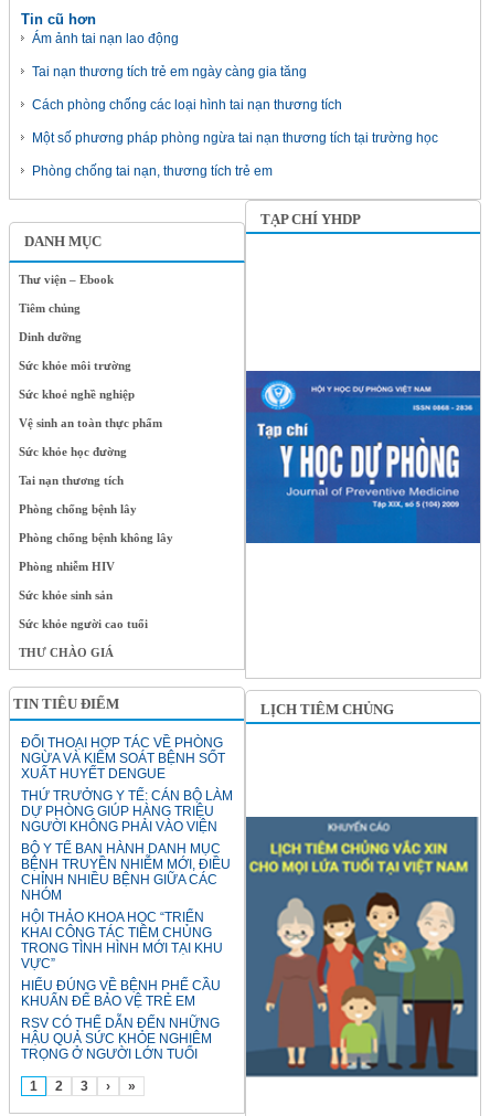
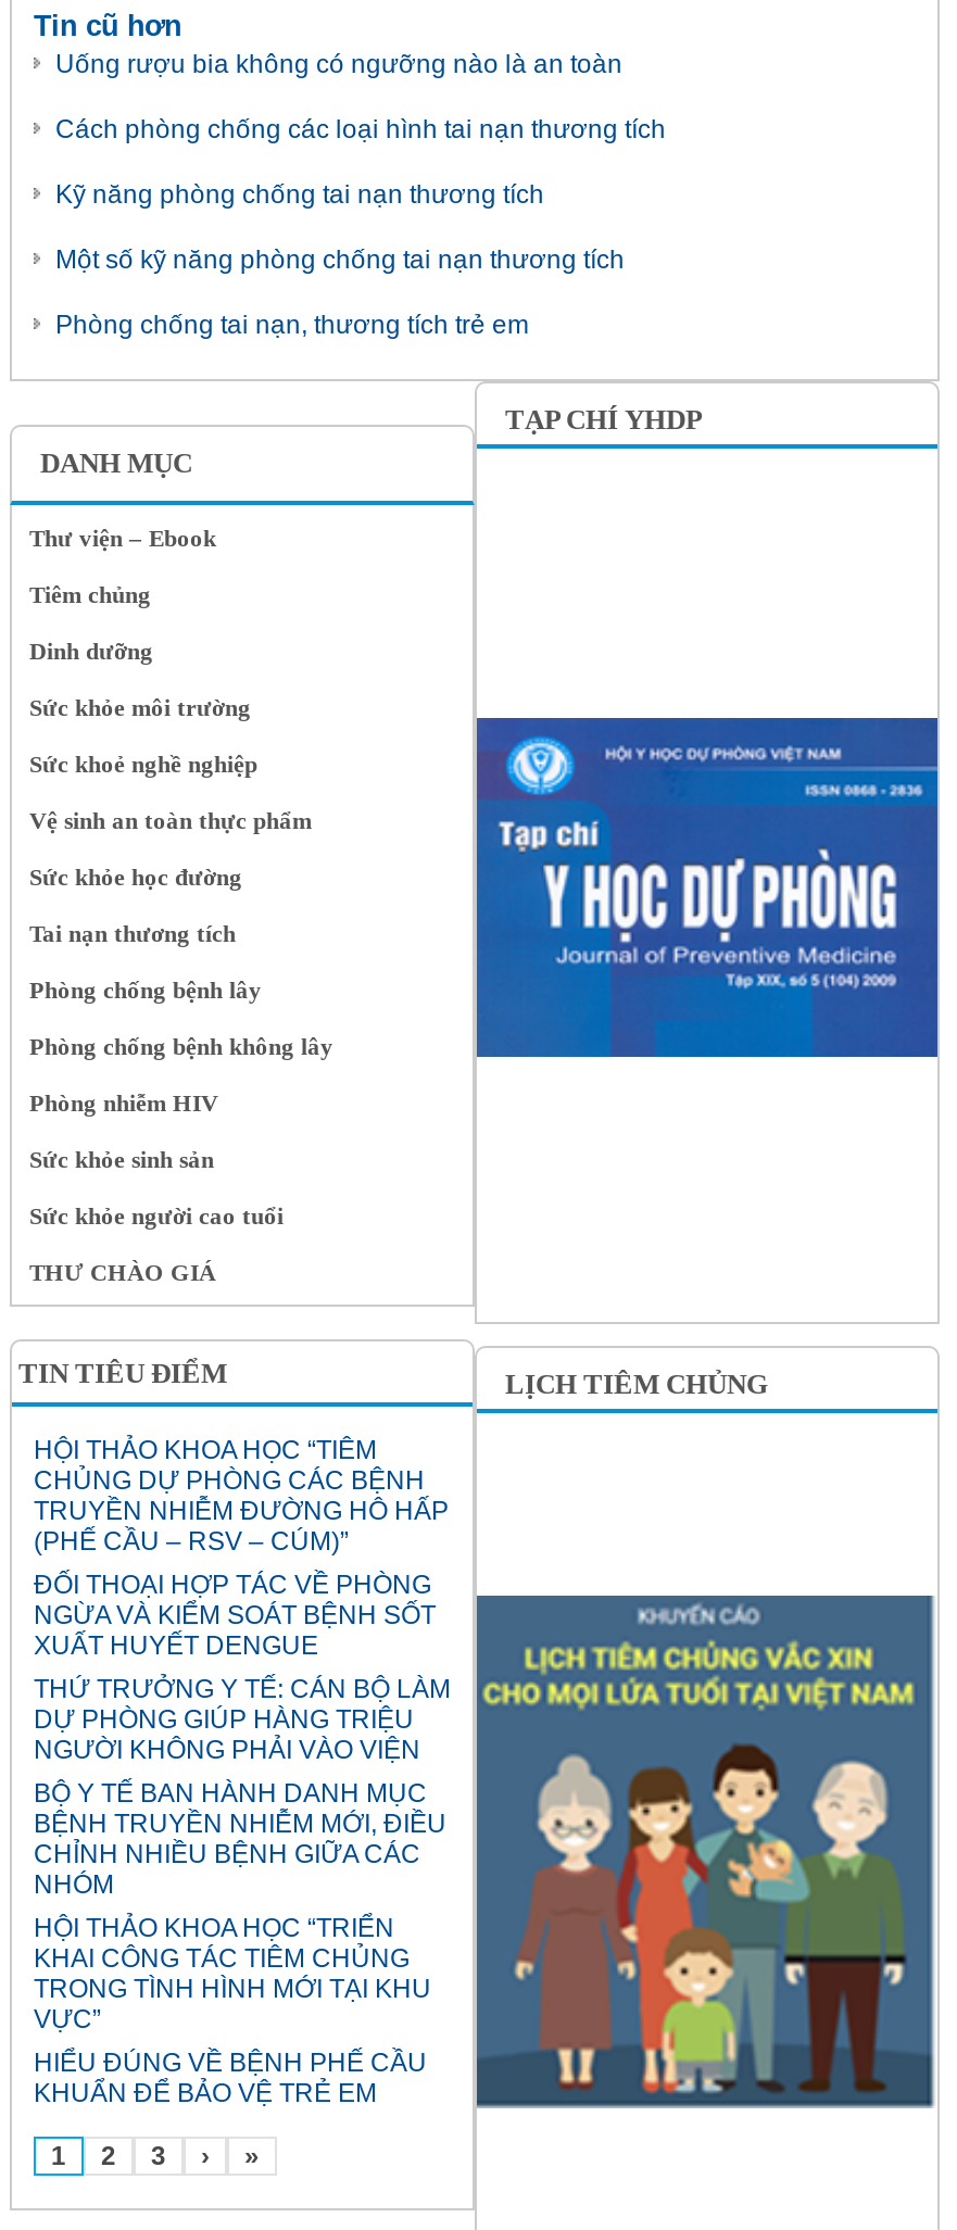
- Ám ảnh tai nạn lao động
- Tai nạn thương tích trẻ em ngày càng gia tăng
+ Uống rượu bia không có ngưỡng nào là an toàn

moved up: Cách phòng chống các loại hình tai nạn thương tích

- Một số phương pháp phòng ngừa tai nạn thương tích tại trường học
+ Kỹ năng phòng chống tai nạn thương tích
+ Một số kỹ năng phòng chống tai nạn thương tích

+ HỘI THẢO KHOA HỌC “TIÊM
+ CHỦNG DỰ PHÒNG CÁC BỆNH
+ TRUYỀN NHIỄM ĐƯỜNG HÔ HẤP
+ (PHẾ CẦU – RSV – CÚM)”

moved down: ĐỐI THOẠI HỢP TÁC VỀ PHÒNG | NGỪA VÀ KIỂM SOÁT BỆNH SỐT | XUẤT HUYẾT DENGUE | ... | HIỂU ĐÚNG VỀ BỆNH PHẾ CẦU | KHUẨN ĐỂ BẢO VỆ TRẺ EM

- [image]
+ [image]

- RSV CÓ THỂ DẪN ĐẾN NHỮNG
- HẬU QUẢ SỨC KHỎE NGHIÊM
- TRỌNG Ở NGƯỜI LỚN TUỔI
